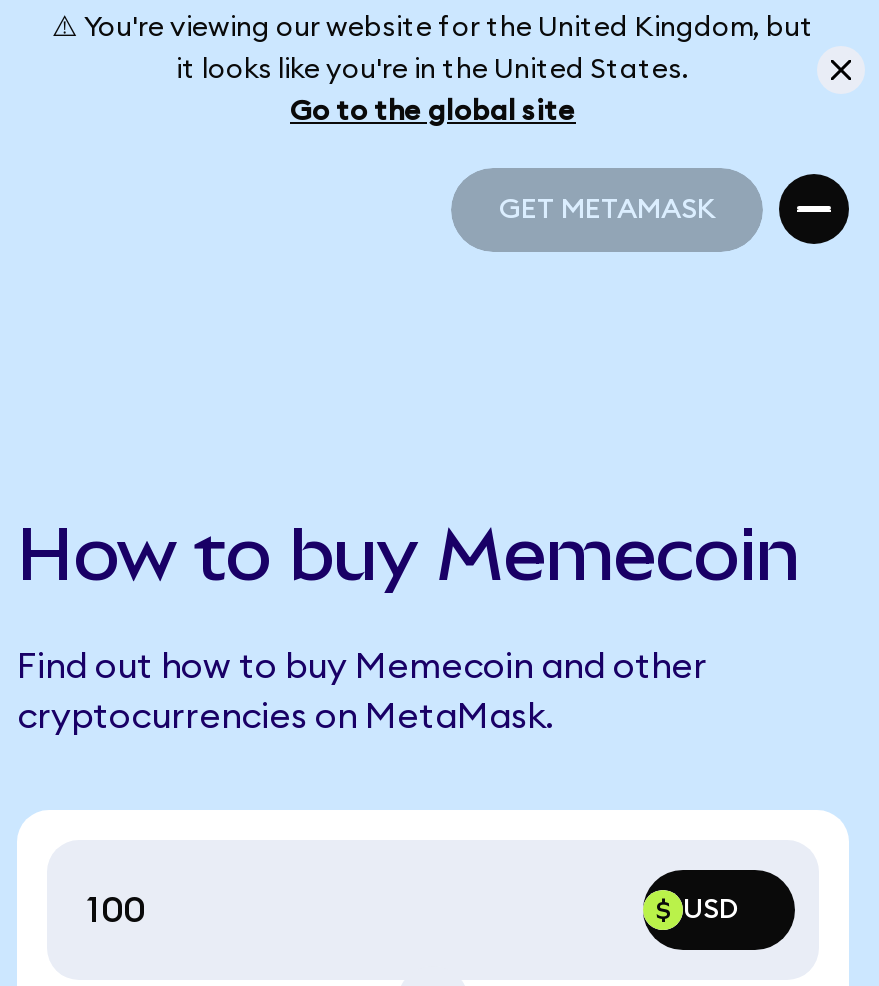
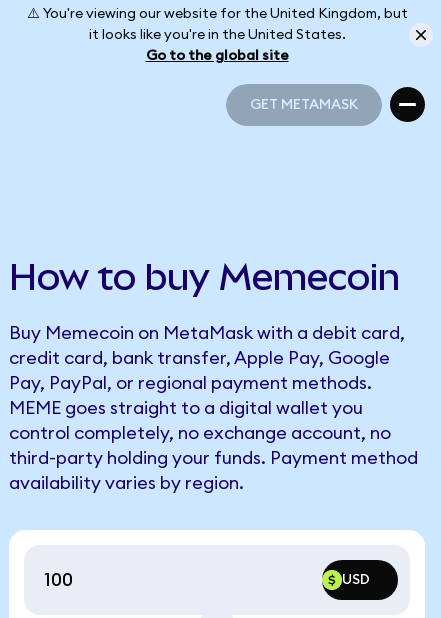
- Find out how to buy Memecoin and other
- cryptocurrencies on MetaMask.
+ Buy Memecoin on MetaMask with a debit card,
+ credit card, bank transfer, Apple Pay, Google
+ Pay, PayPal, or regional payment methods.
+ MEME goes straight to a digital wallet you
+ control completely, no exchange account, no
+ third-party holding your funds. Payment method
+ availability varies by region.
